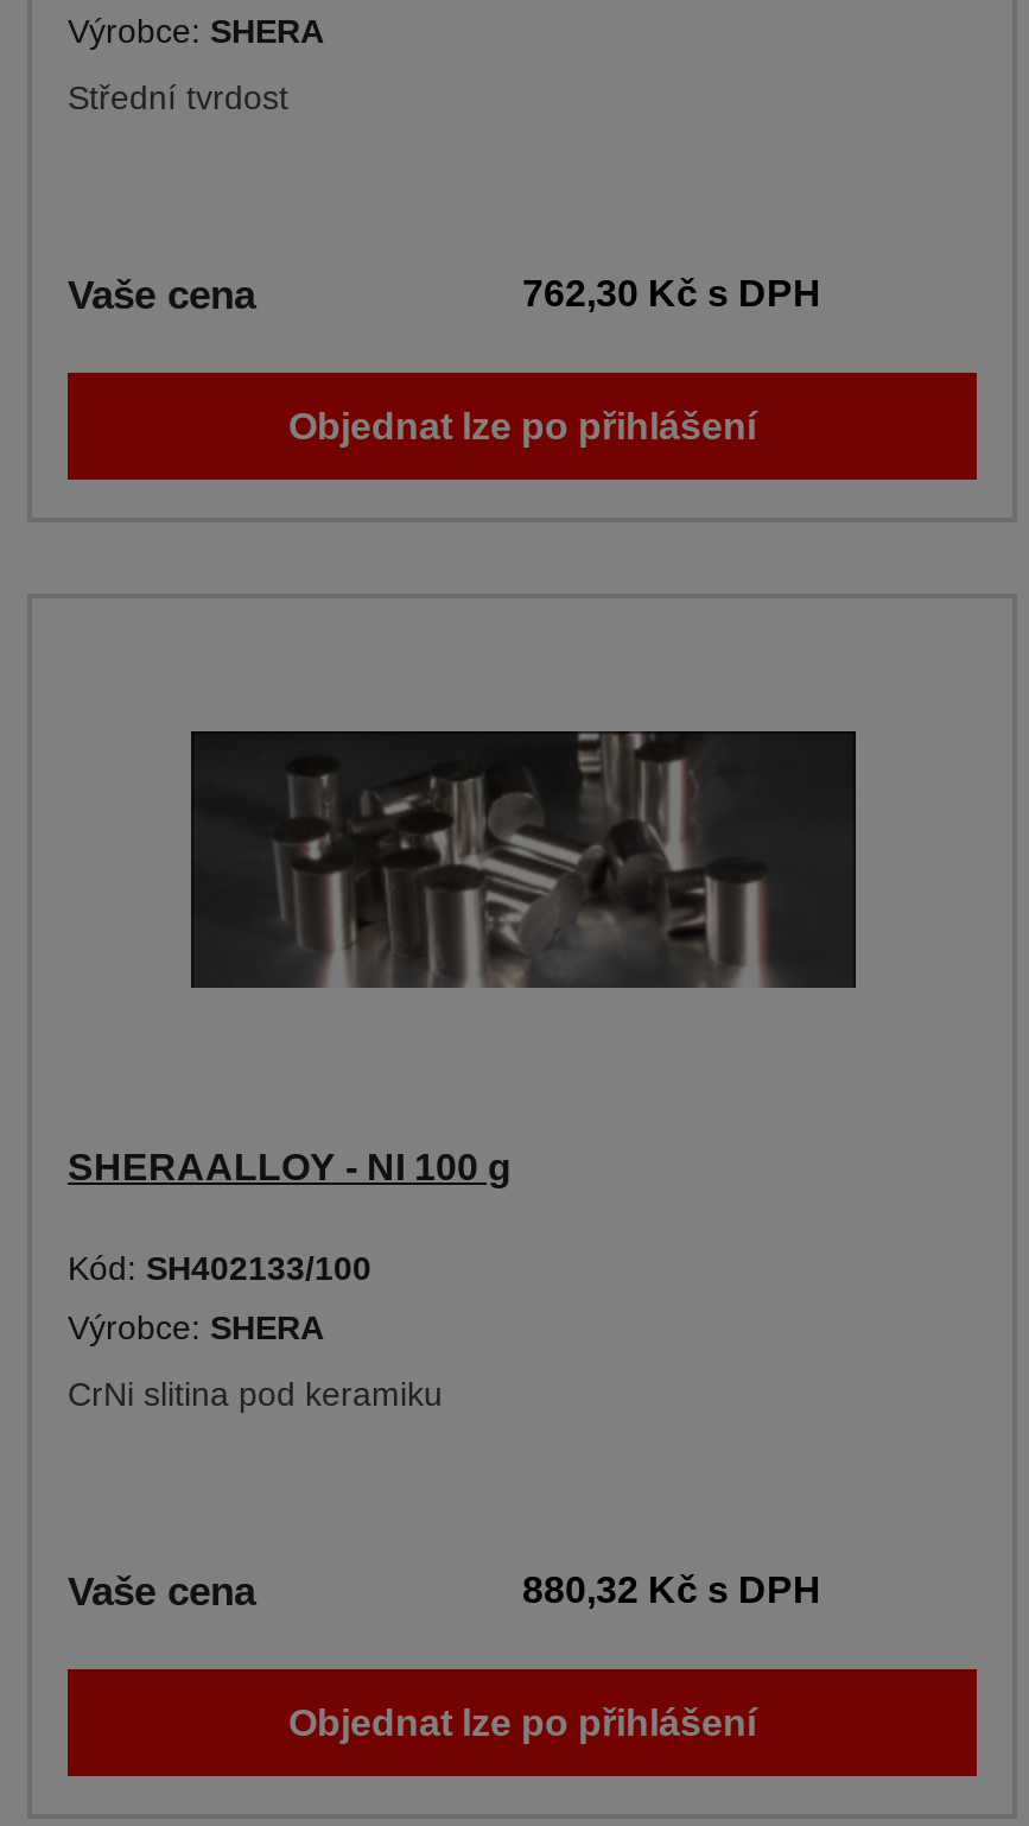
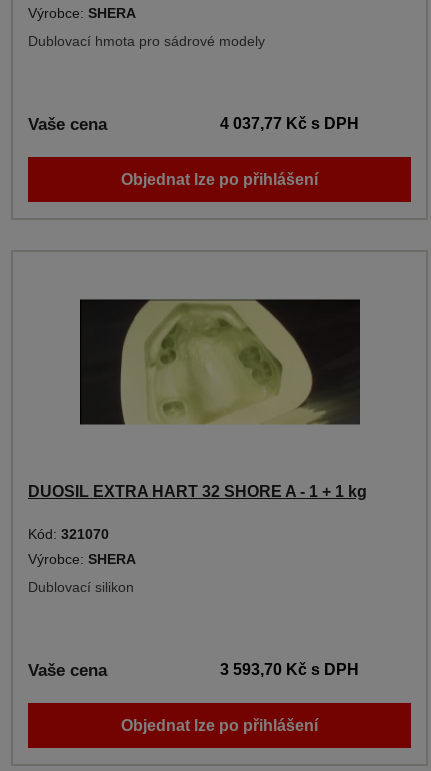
- Střední tvrdost
+ Dublovací hmota pro sádrové modely

- 762,30 Kč s DPH
+ 4 037,77 Kč s DPH

- [image]
+ [image]

- SHERAALLOY - NI 100 g
+ DUOSIL EXTRA HART 32 SHORE A - 1 + 1 kg

- Kód: SH402133/100
+ Kód: 321070

- CrNi slitina pod keramiku
+ Dublovací silikon

- 880,32 Kč s DPH
+ 3 593,70 Kč s DPH
